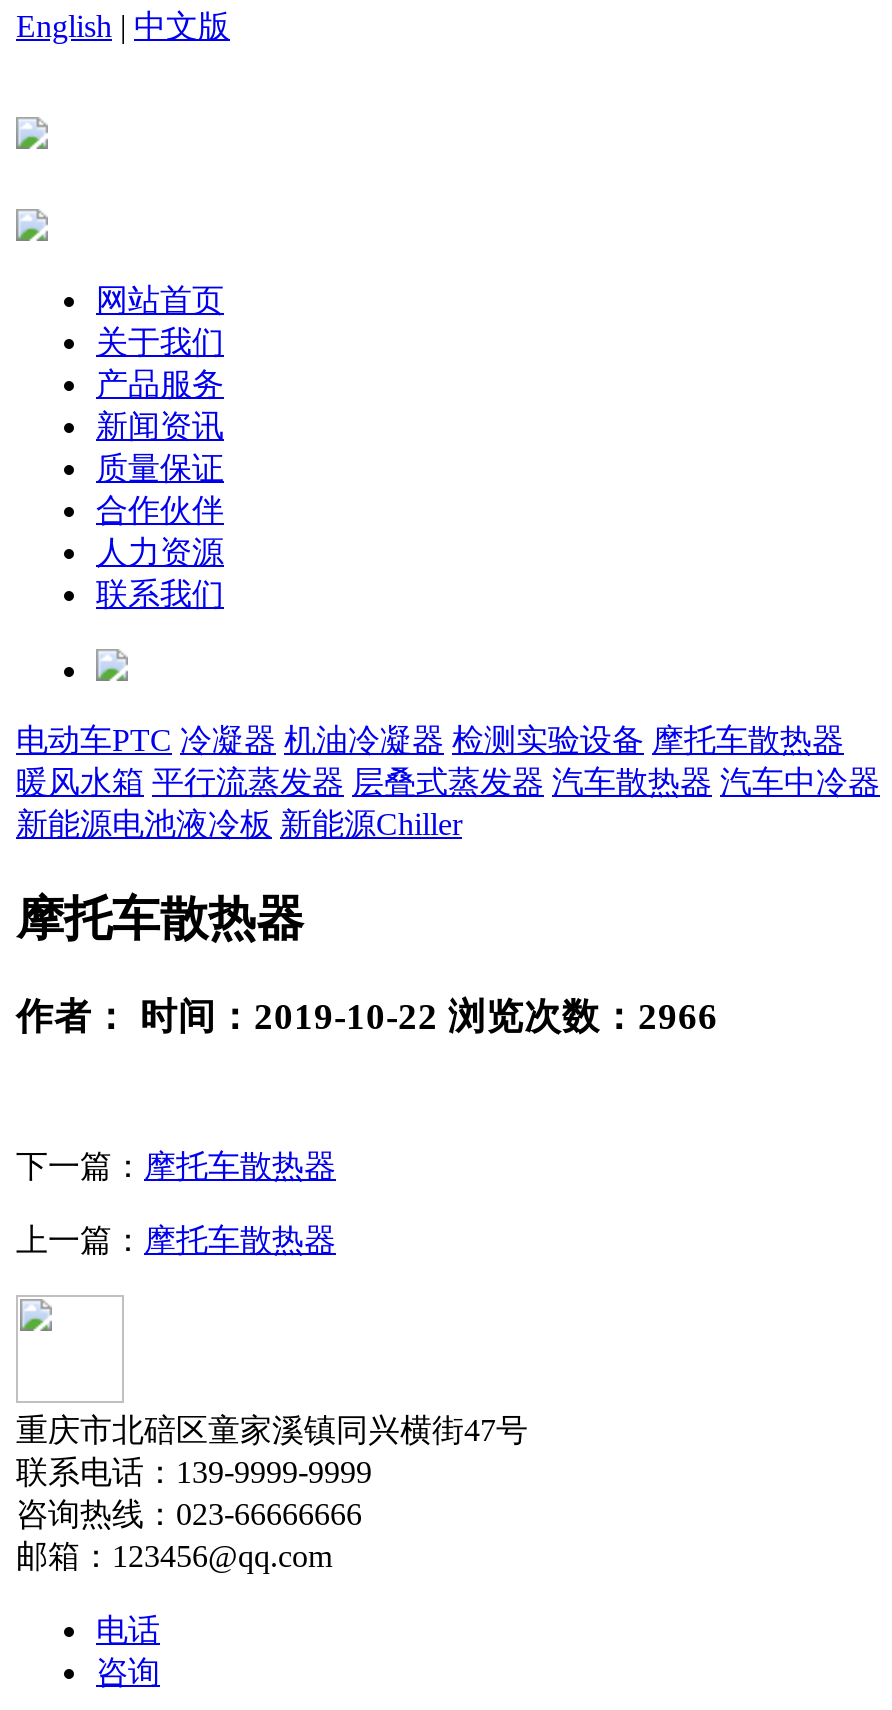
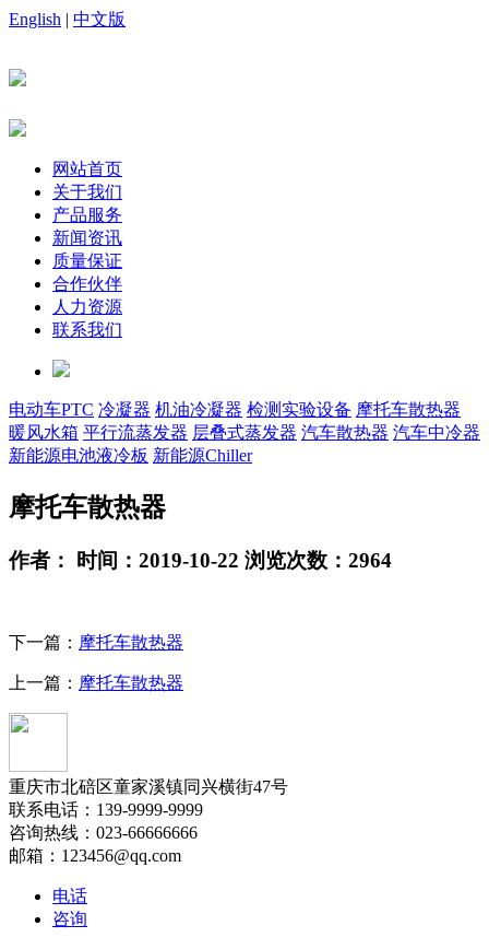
- 作者： 时间：2019-10-22 浏览次数：2966
+ 作者： 时间：2019-10-22 浏览次数：2964
